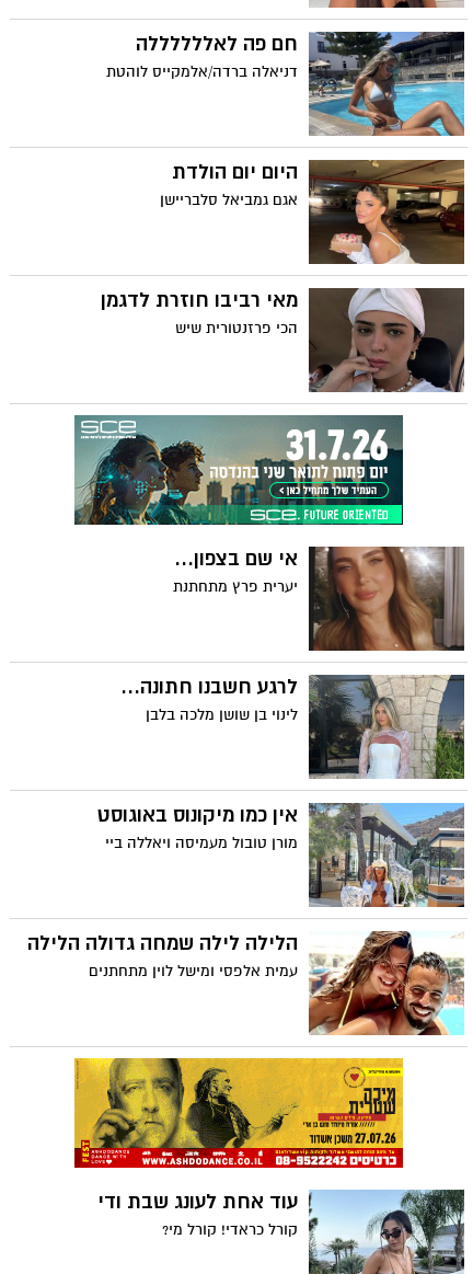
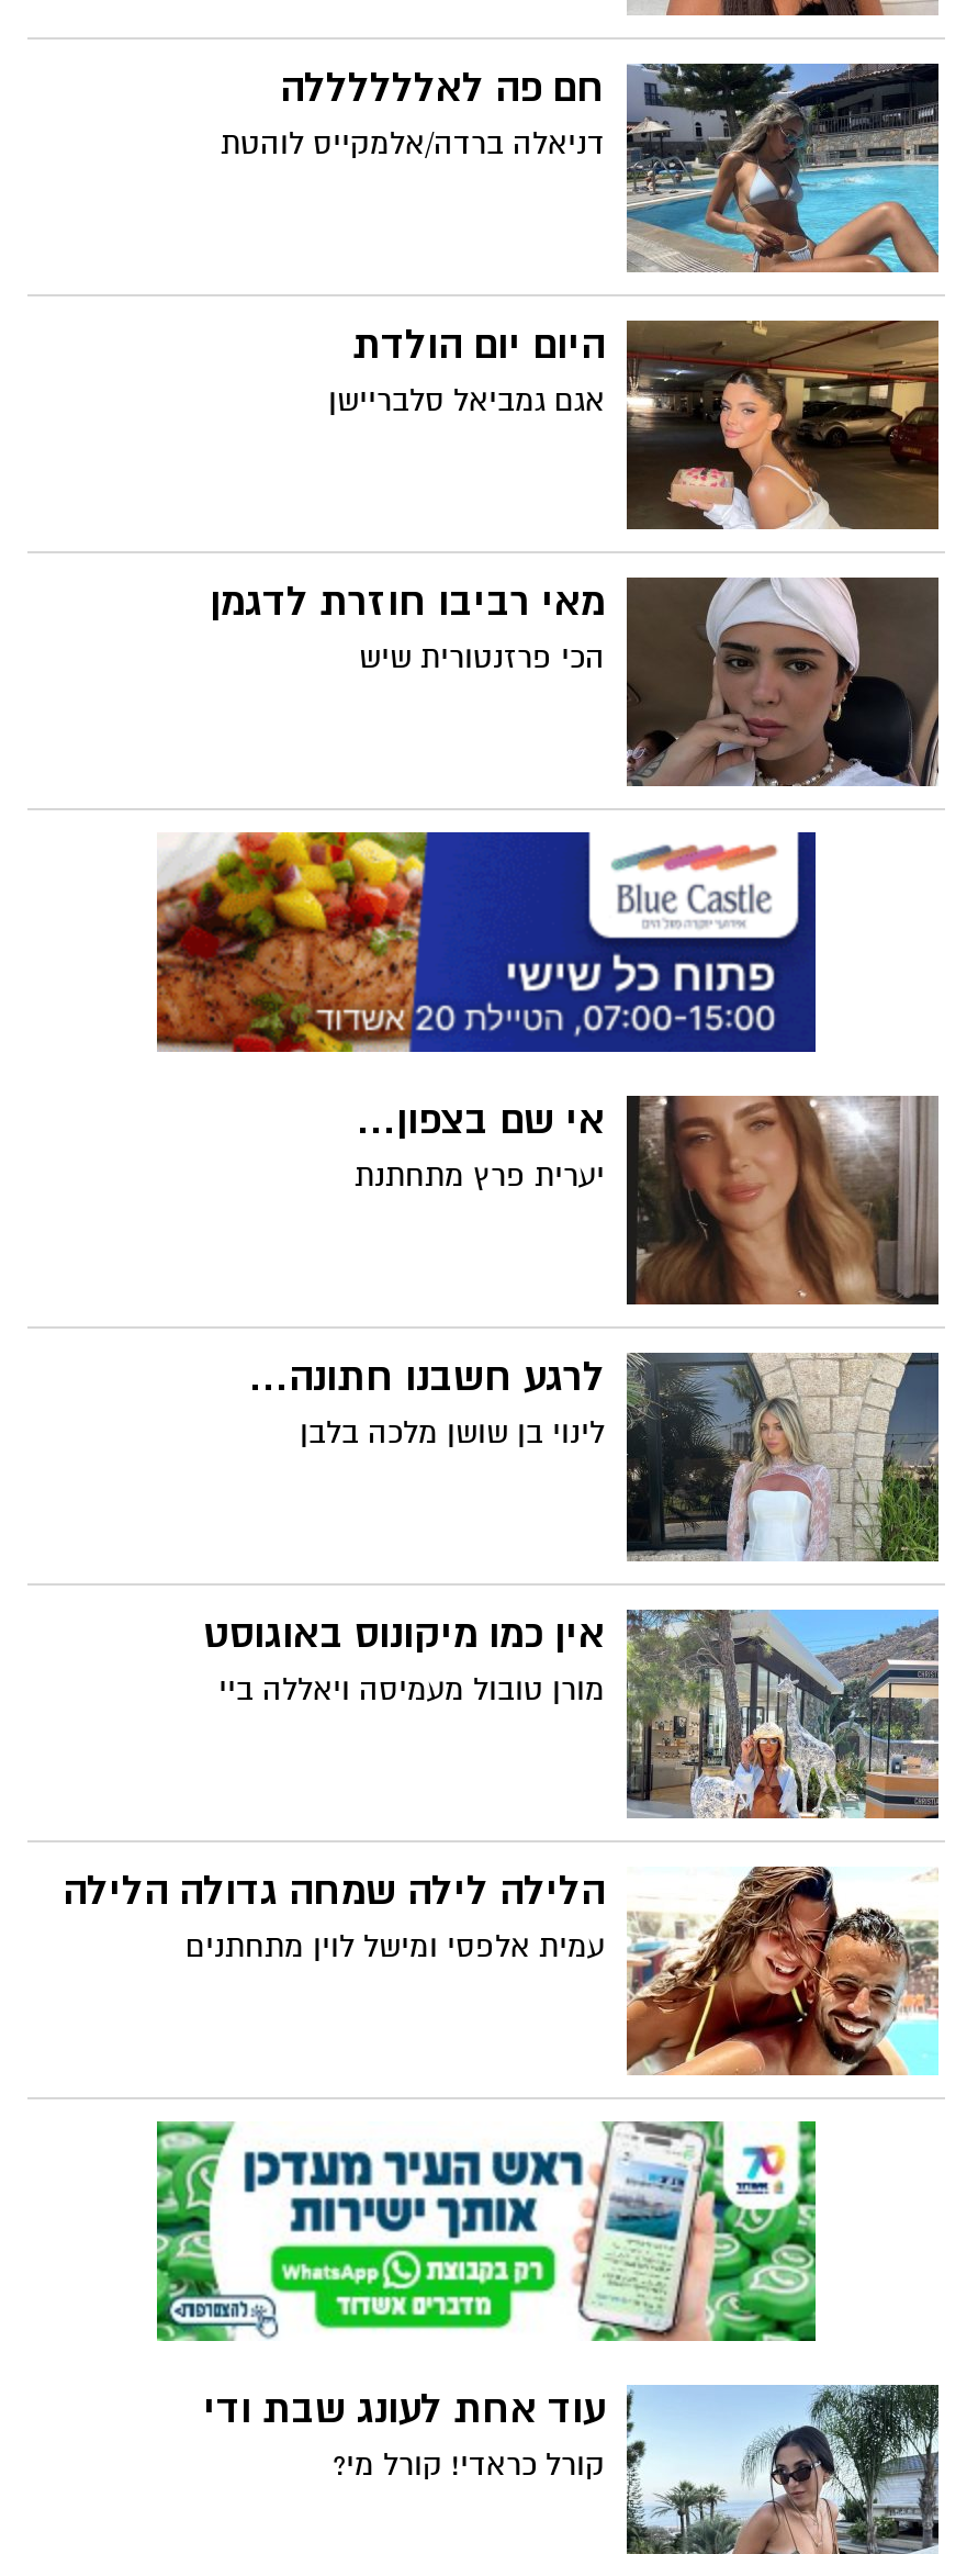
- [image]
+ [image]

- [image]
+ [image]
